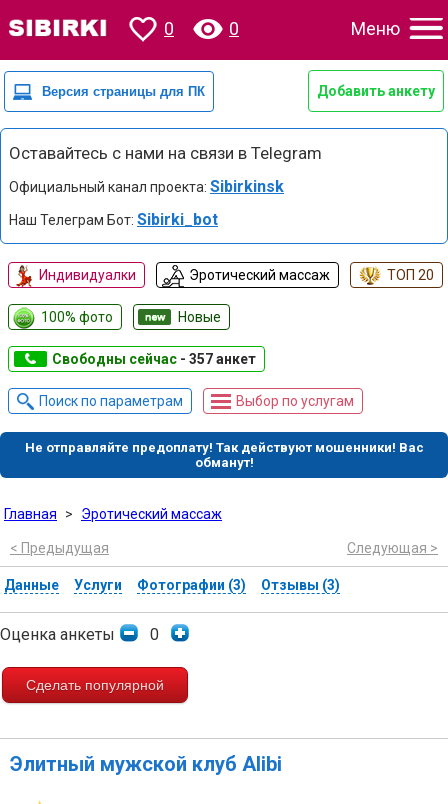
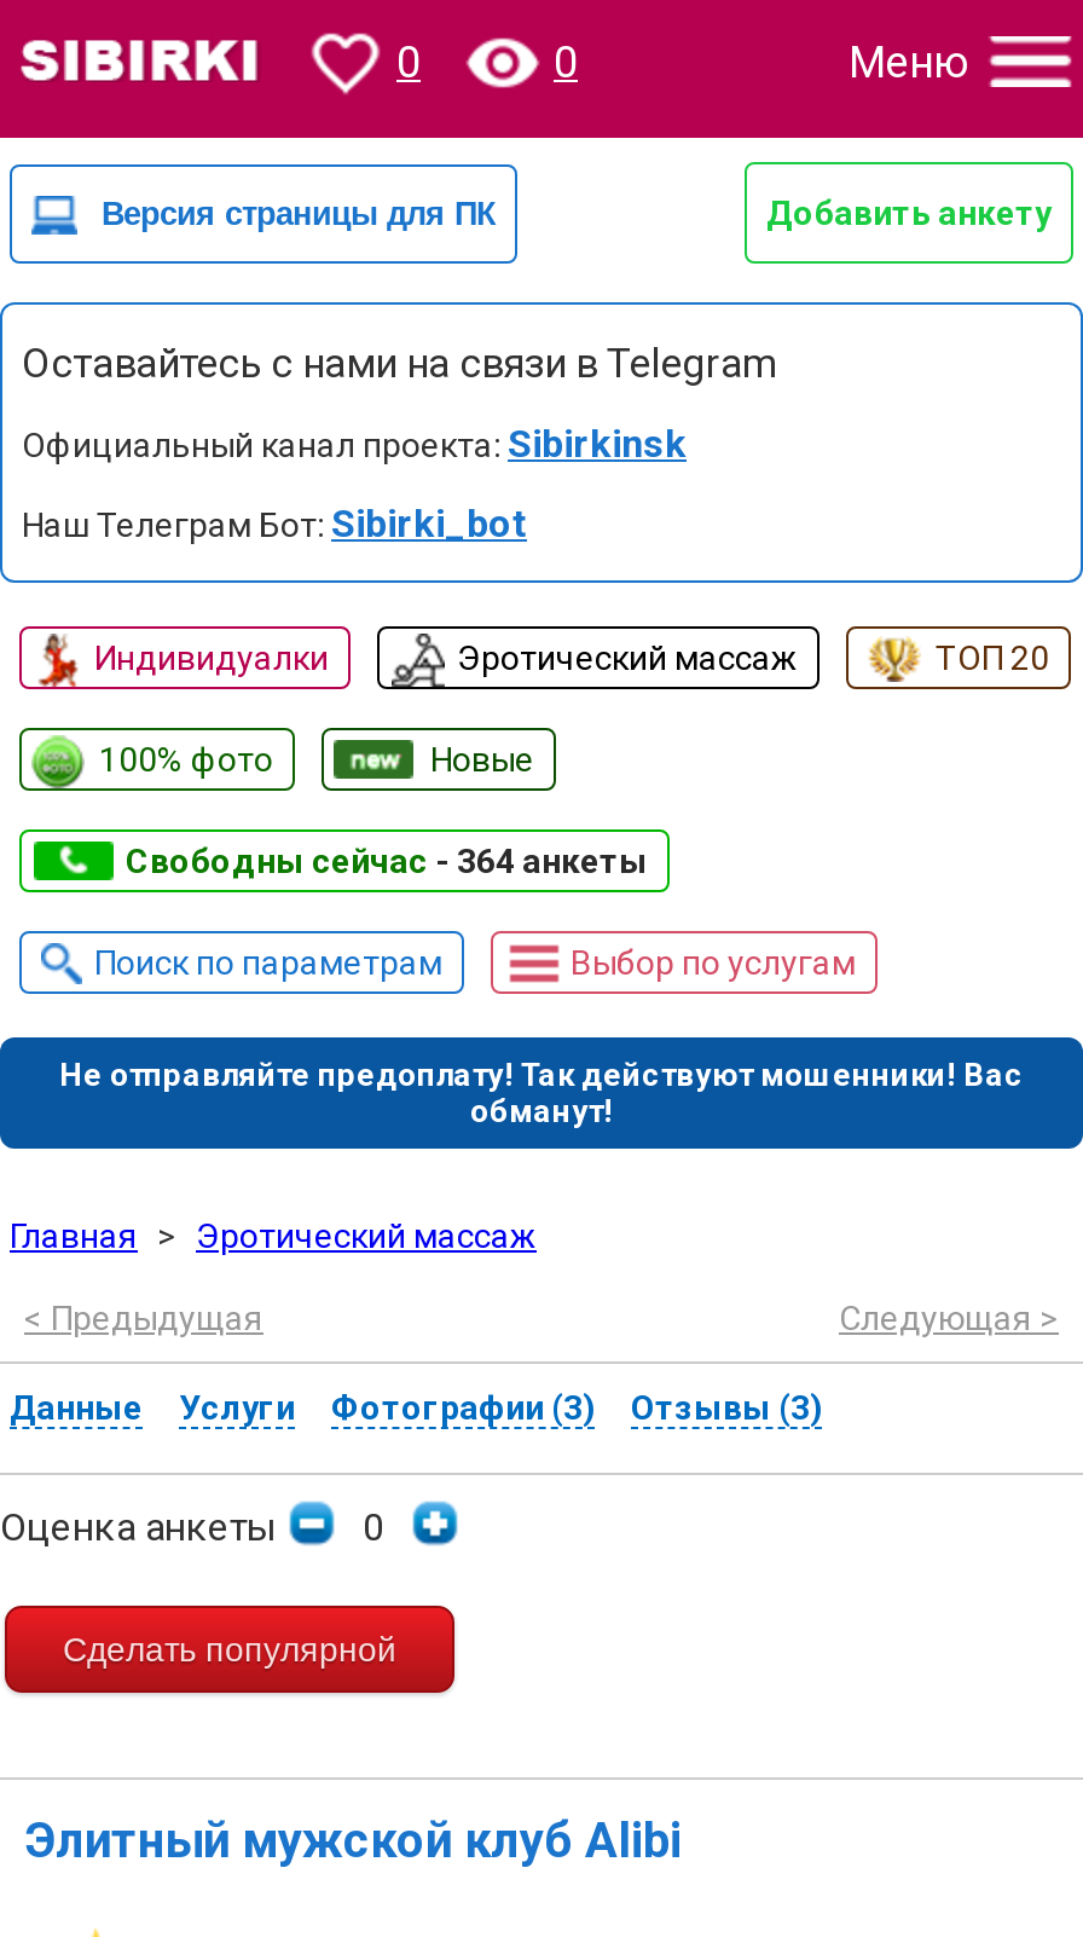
- Свободны сейчас - 357 анкет
+ Свободны сейчас - 364 анкеты
